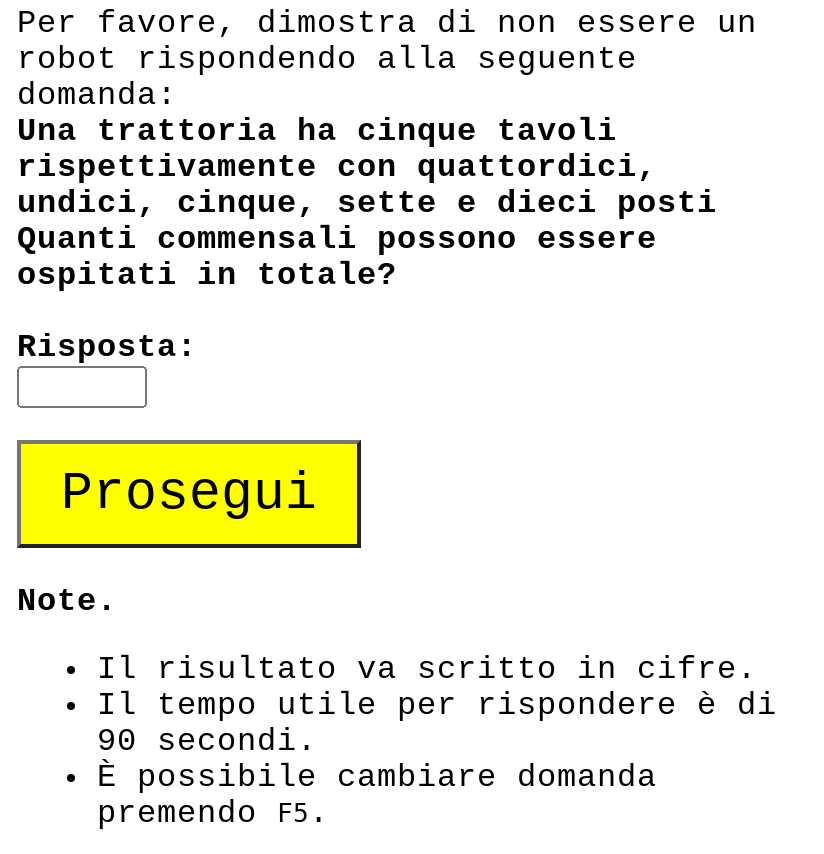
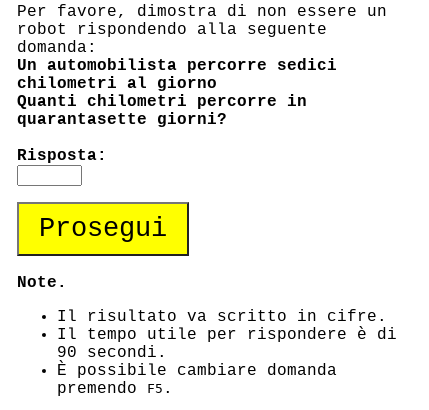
- Una trattoria ha cinque tavoli
- rispettivamente con quattordici,
- undici, cinque, sette e dieci posti
- Quanti commensali possono essere
- ospitati in totale?
+ Un automobilista percorre sedici
+ chilometri al giorno
+ Quanti chilometri percorre in
+ quarantasette giorni?
